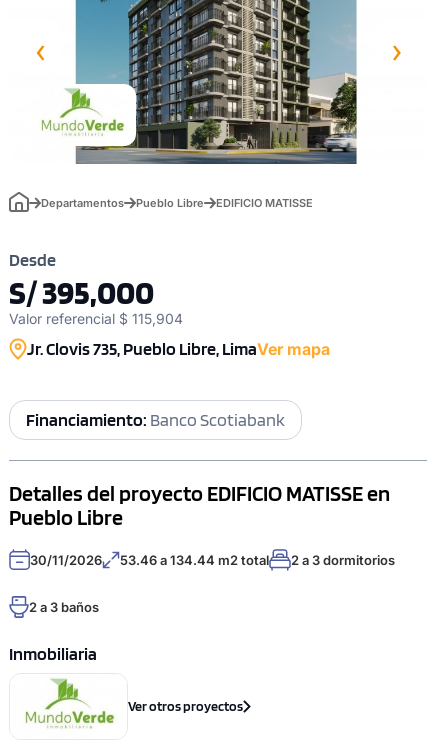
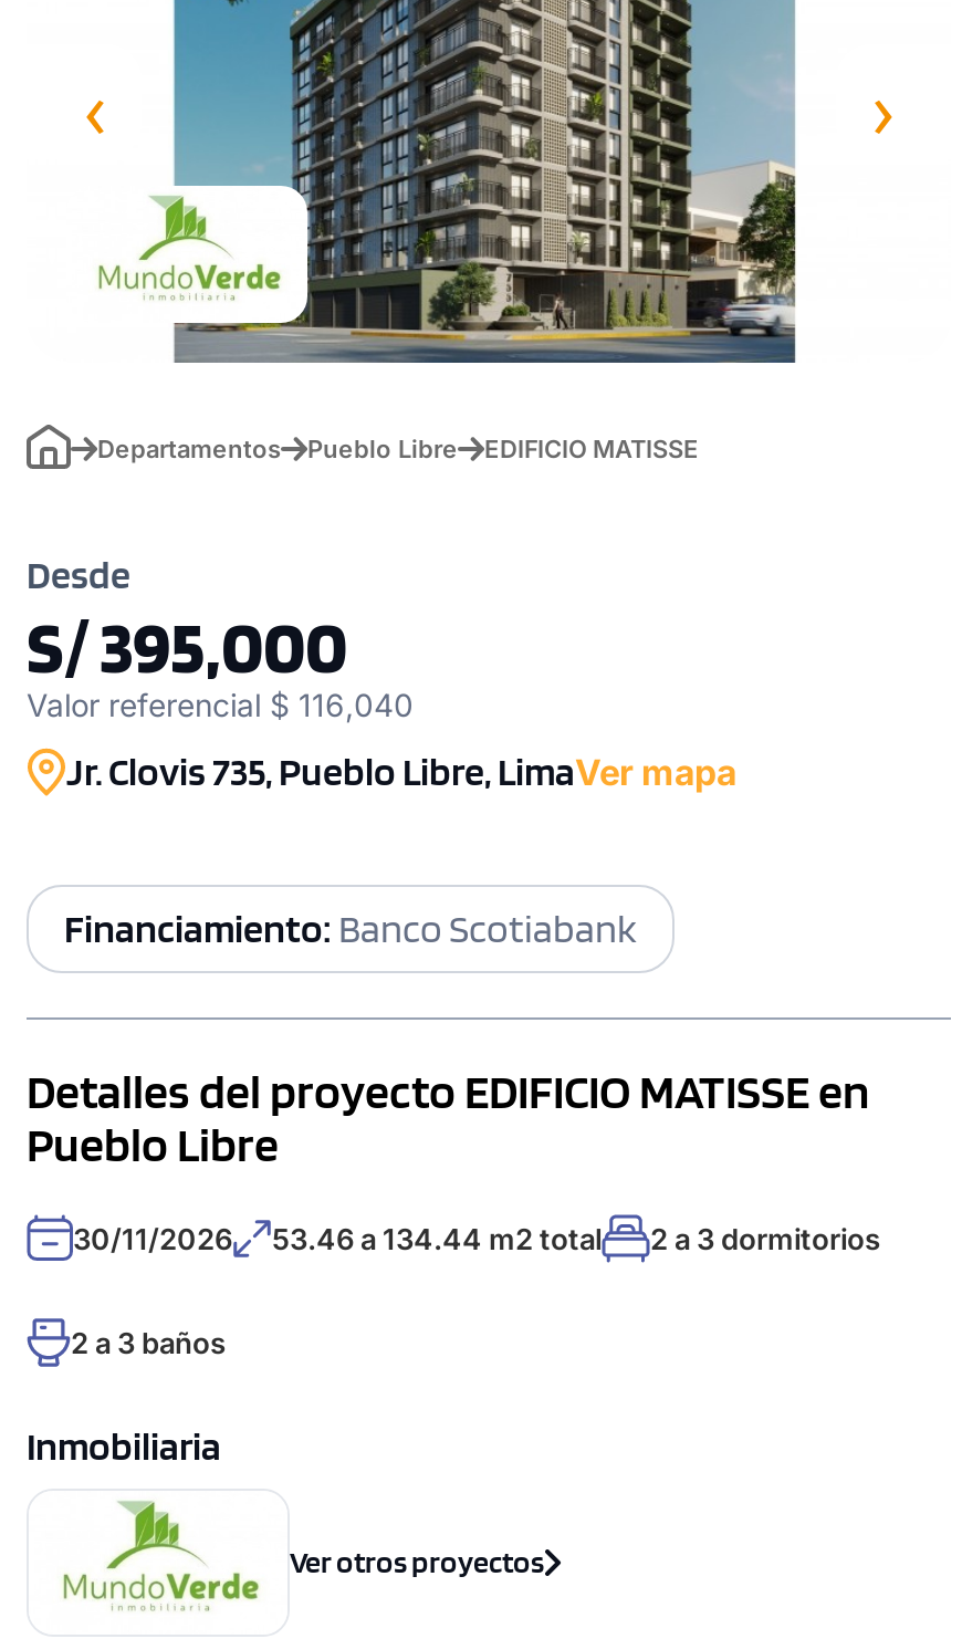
- Valor referencial $ 115,904
+ Valor referencial $ 116,040
